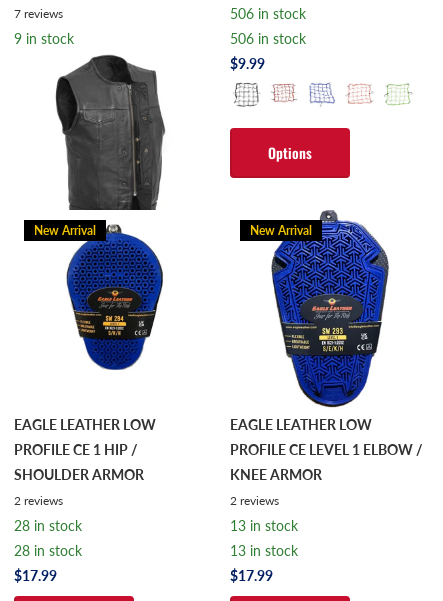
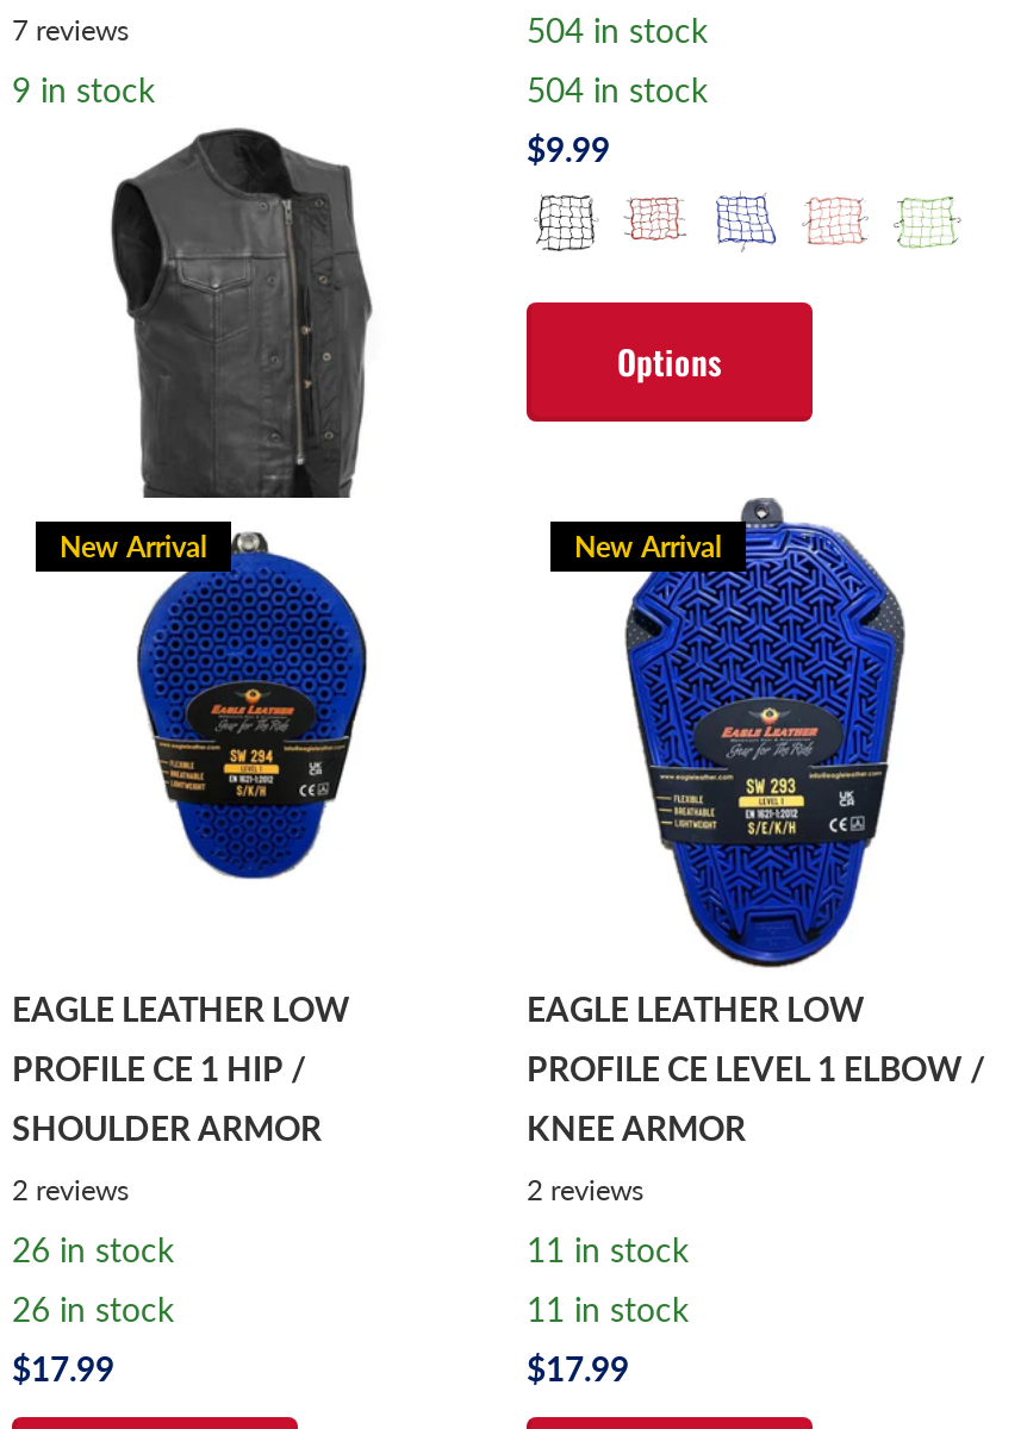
- 506 in stock
+ 504 in stock

- 506 in stock
+ 504 in stock

- 28 in stock
+ 26 in stock

- 13 in stock
+ 11 in stock

- 28 in stock
+ 26 in stock

- 13 in stock
+ 11 in stock
